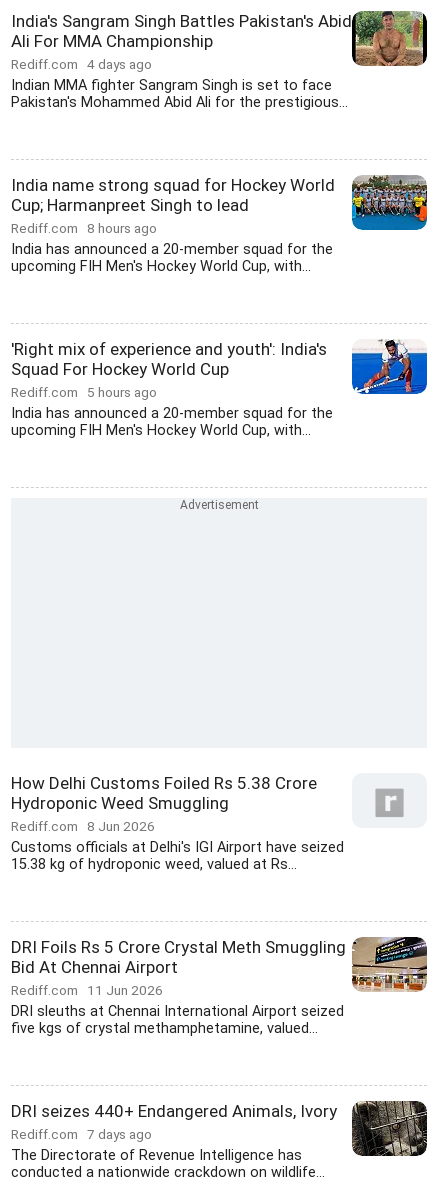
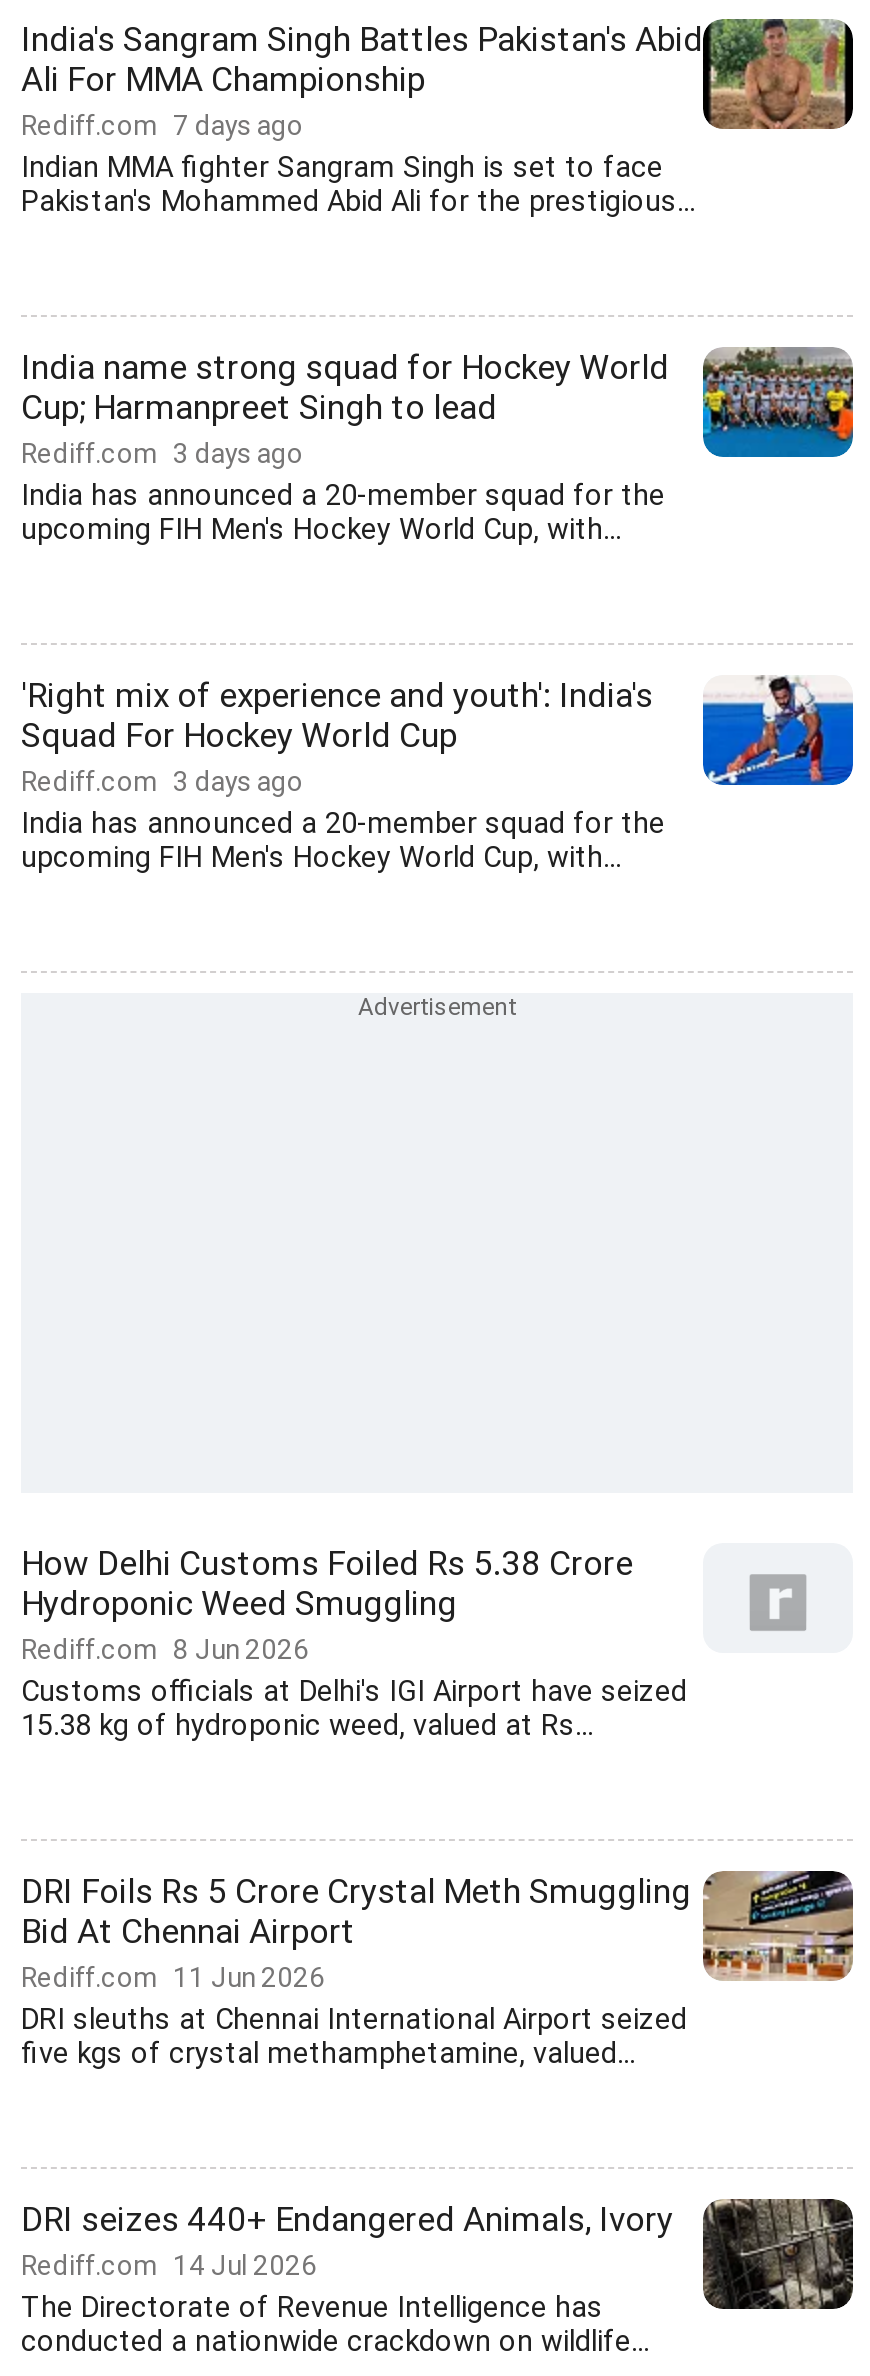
- Rediff.com 4 days ago

- Rediff.com 8 hours ago
+ Rediff.com 3 days ago

- Rediff.com 5 hours ago
+ Rediff.com 3 days ago

moved up: Rediff.com 7 days ago

+ Rediff.com 14 Jul 2026
